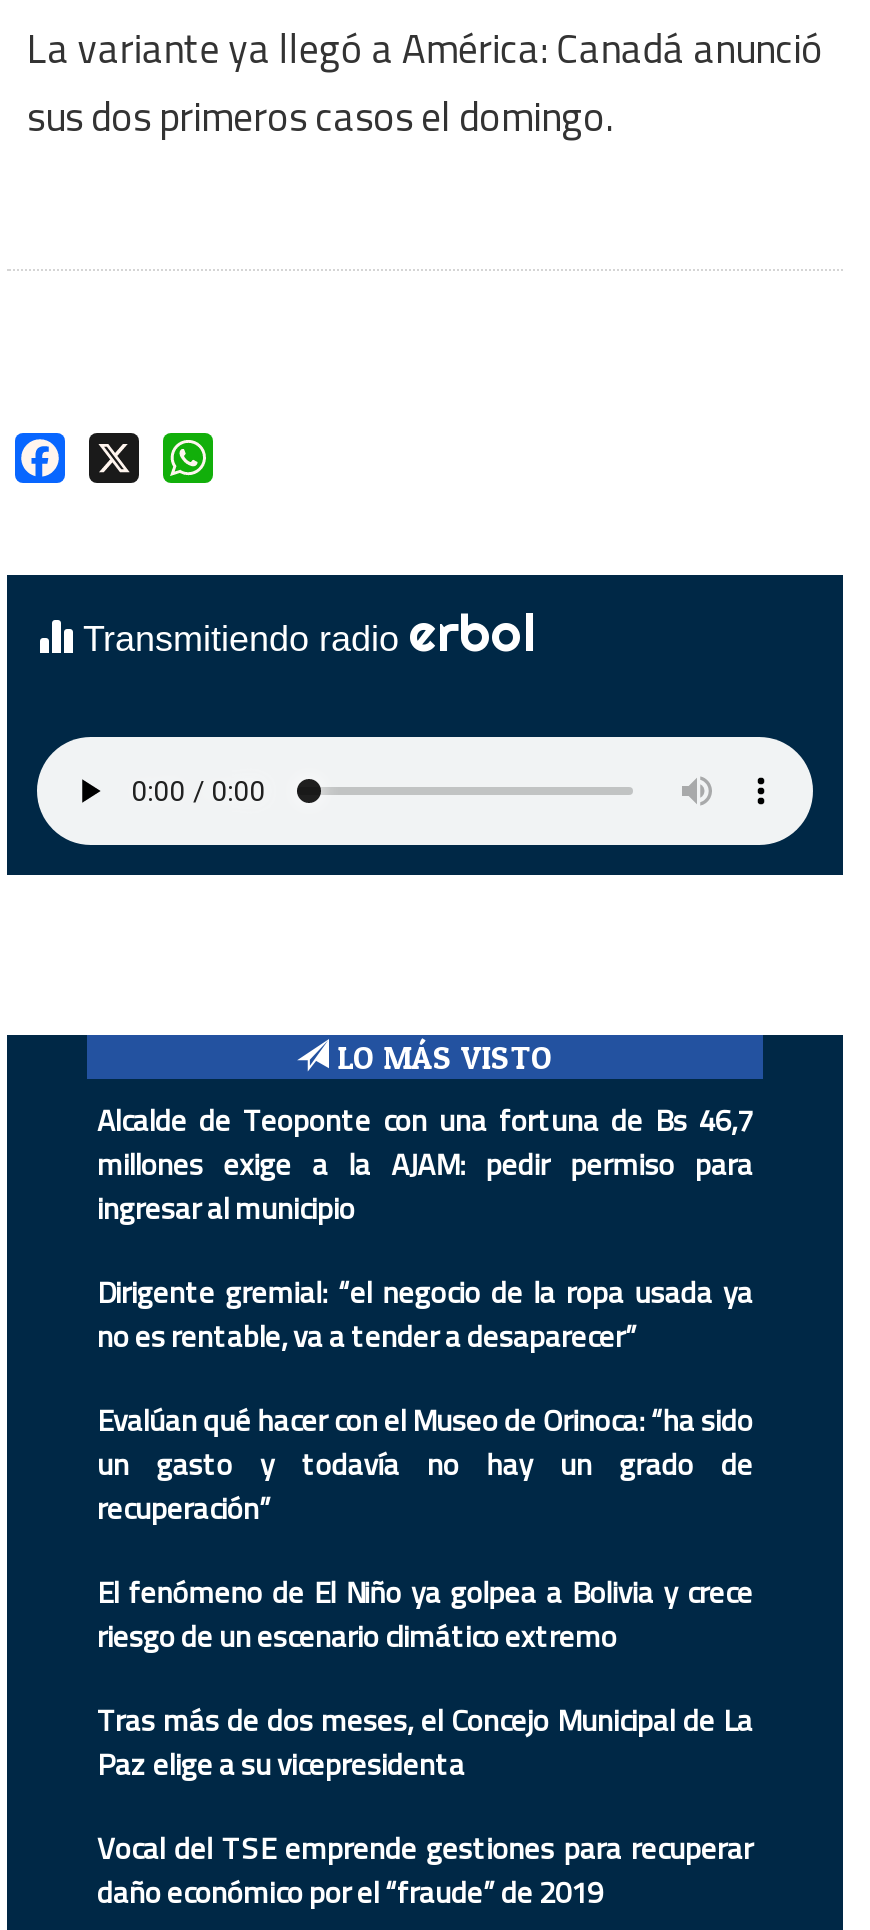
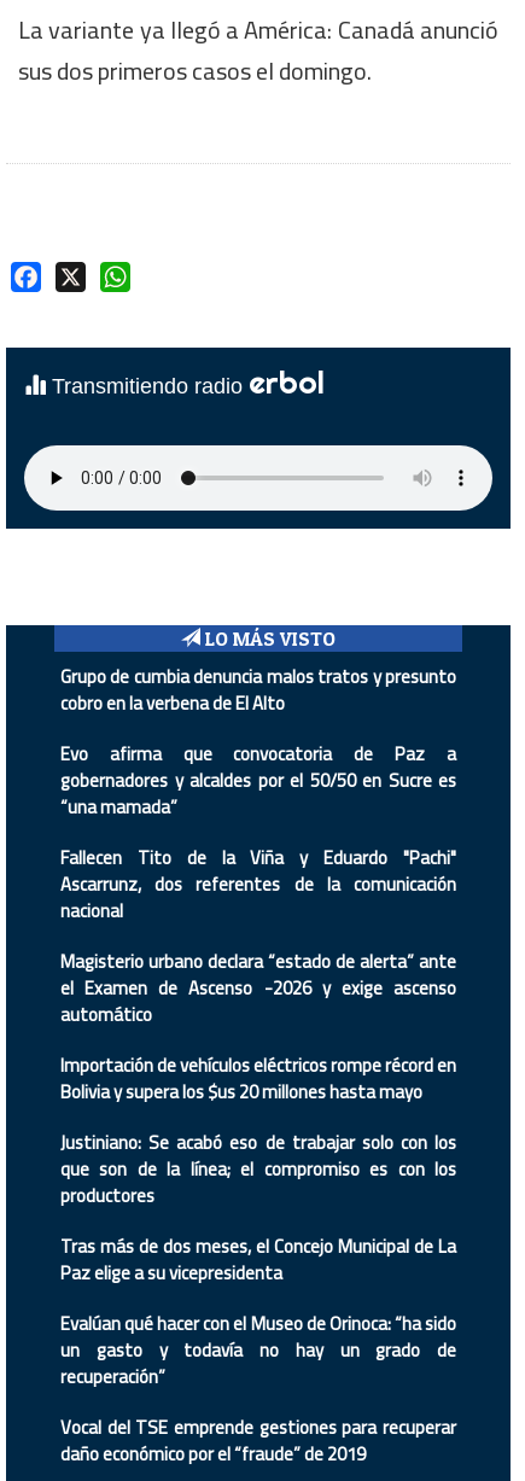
- Alcalde de Teoponte con una fortuna de Bs 46,7
- millones exige a la AJAM: pedir permiso para
- ingresar al municipio
- Dirigente gremial: “el negocio de la ropa usada ya
- no es rentable, va a tender a desaparecer”
+ Grupo de cumbia denuncia malos tratos y presunto
+ cobro en la verbena de El Alto
+ Evo afirma que convocatoria de Paz a
+ gobernadores y alcaldes por el 50/50 en Sucre es
+ “una mamada”
+ Fallecen Tito de la Viña y Eduardo "Pachi"
+ Ascarrunz, dos referentes de la comunicación
+ nacional
+ Magisterio urbano declara “estado de alerta” ante
+ el Examen de Ascenso -2026 y exige ascenso
+ automático
+ Importación de vehículos eléctricos rompe récord en
+ Bolivia y supera los $us 20 millones hasta mayo
+ Justiniano: Se acabó eso de trabajar solo con los
+ que son de la línea; el compromiso es con los
+ productores

moved down: Evalúan qué hacer con el Museo de Orinoca: “ha sido | un gasto y todavía no hay un grado de

- El fenómeno de El Niño ya golpea a Bolivia y crece
- riesgo de un escenario climático extremo

moved up: Tras más de dos meses, el Concejo Municipal de La | Paz elige a su vicepresidenta
